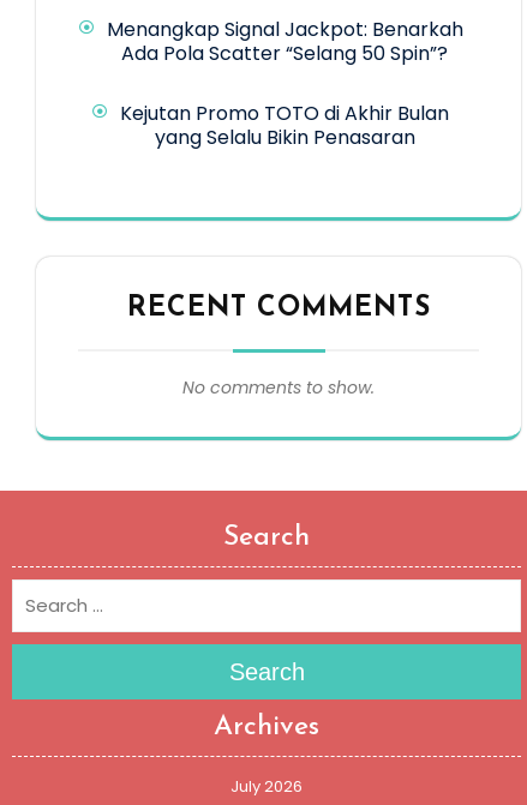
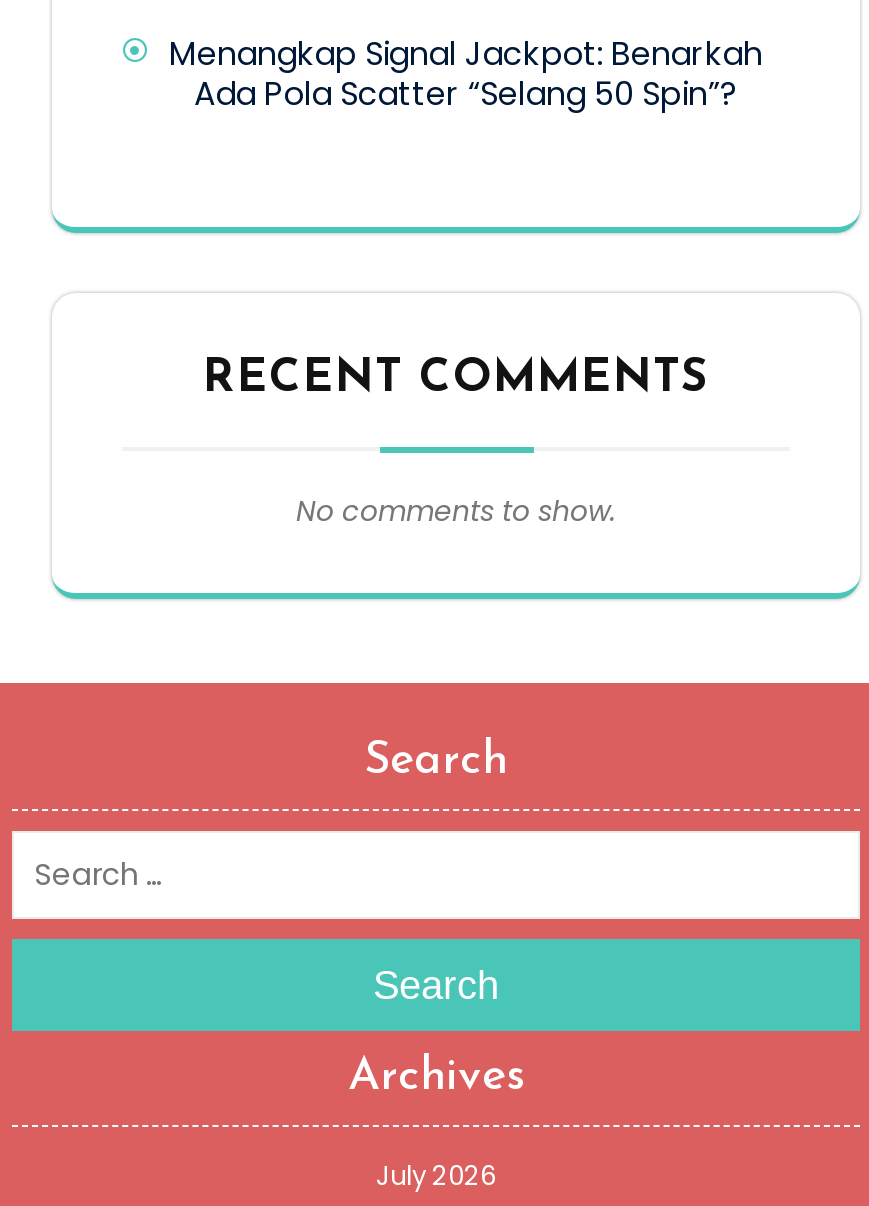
- Kejutan Promo TOTO di Akhir Bulan
- yang Selalu Bikin Penasaran
